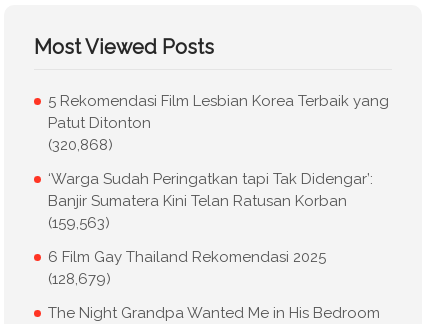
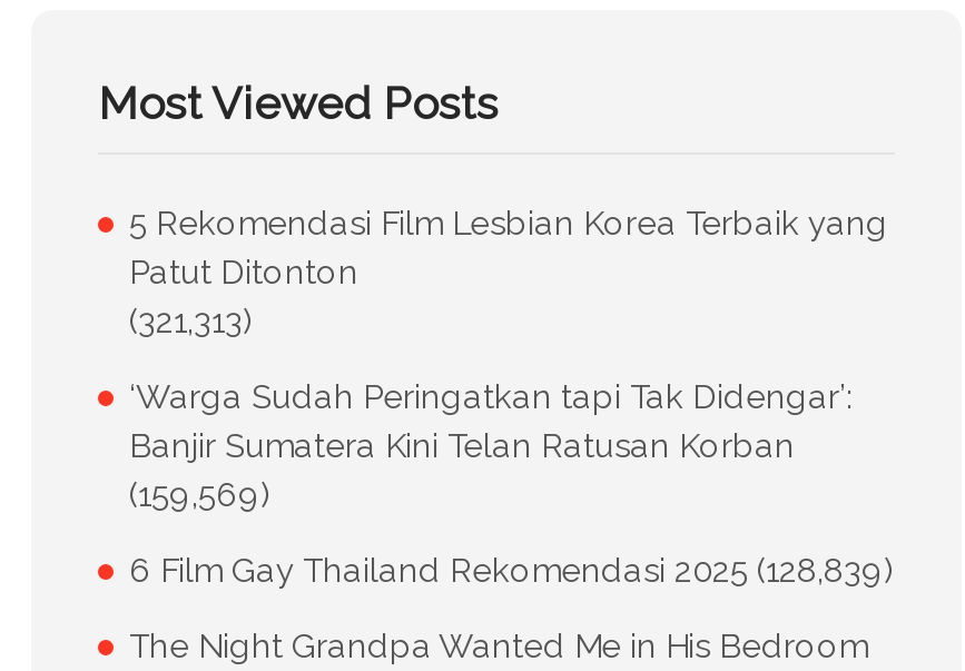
- (320,868)
+ (321,313)

- (159,563)
+ (159,569)

- 6 Film Gay Thailand Rekomendasi 2025
- (128,679)
+ 6 Film Gay Thailand Rekomendasi 2025 (128,839)
